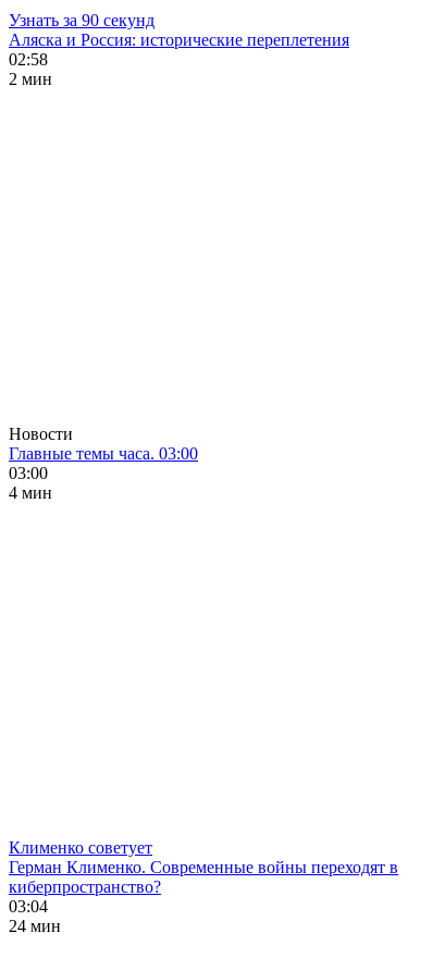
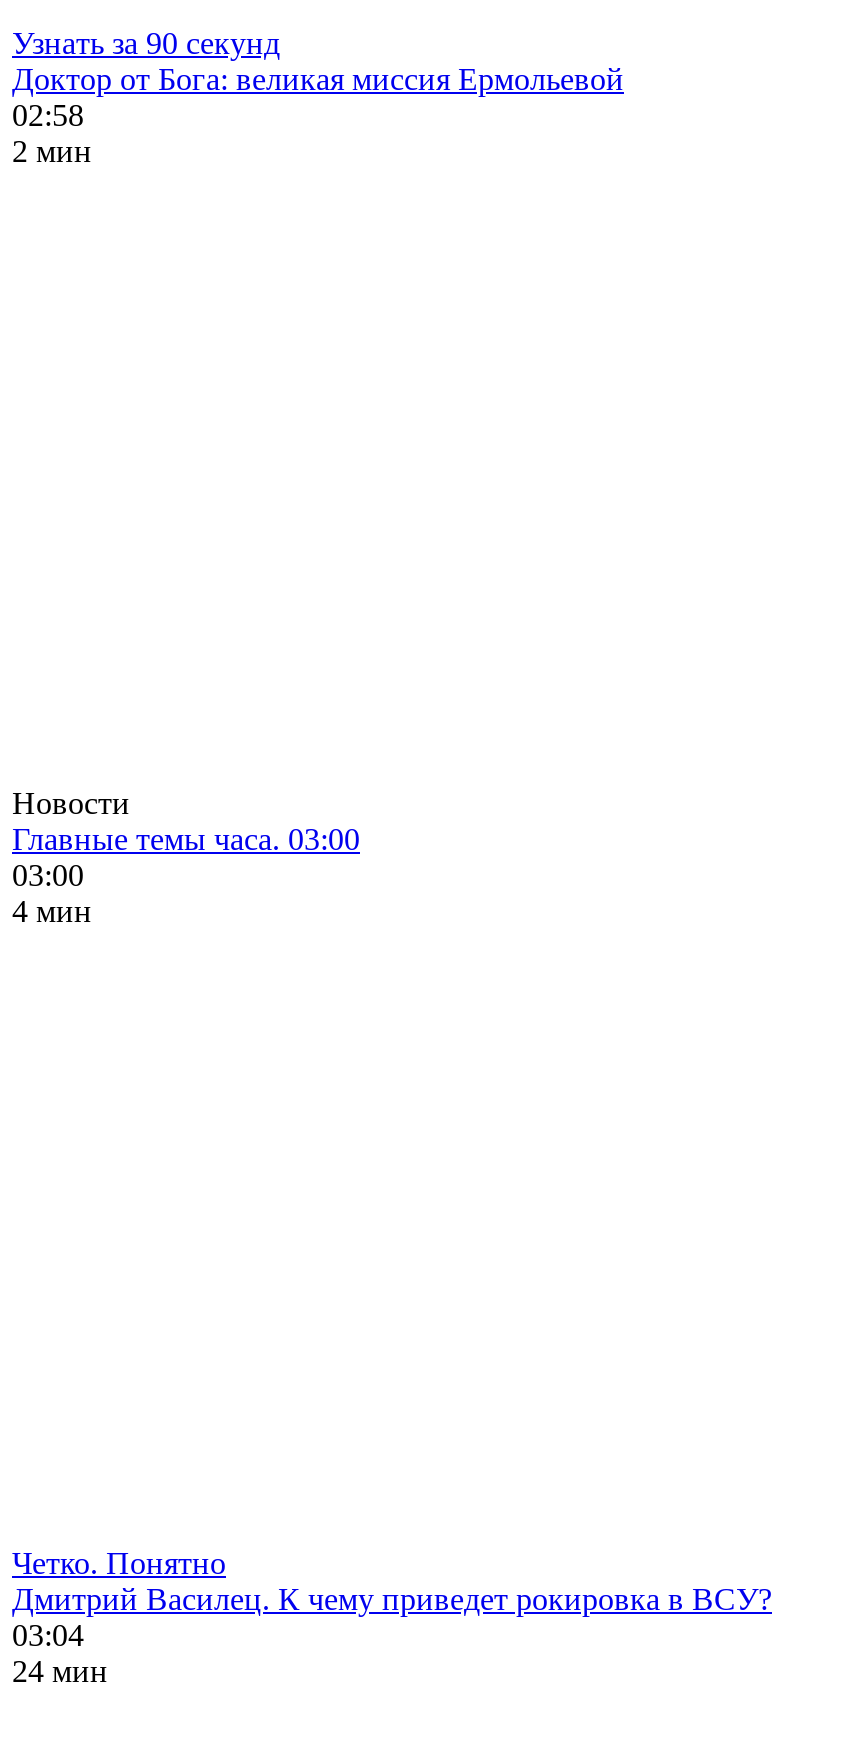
- Аляска и Россия: исторические переплетения
+ Доктор от Бога: великая миссия Ермольевой

- Клименко советует
- Герман Клименко. Современные войны переходят в
- киберпространство?
+ Четко. Понятно
+ Дмитрий Василец. К чему приведет рокировка в ВСУ?
